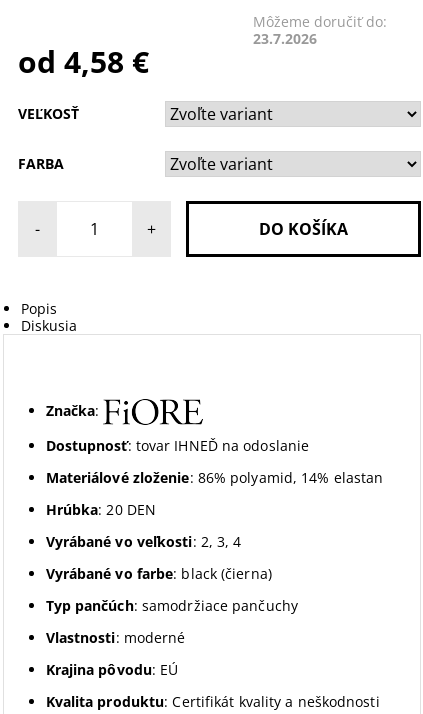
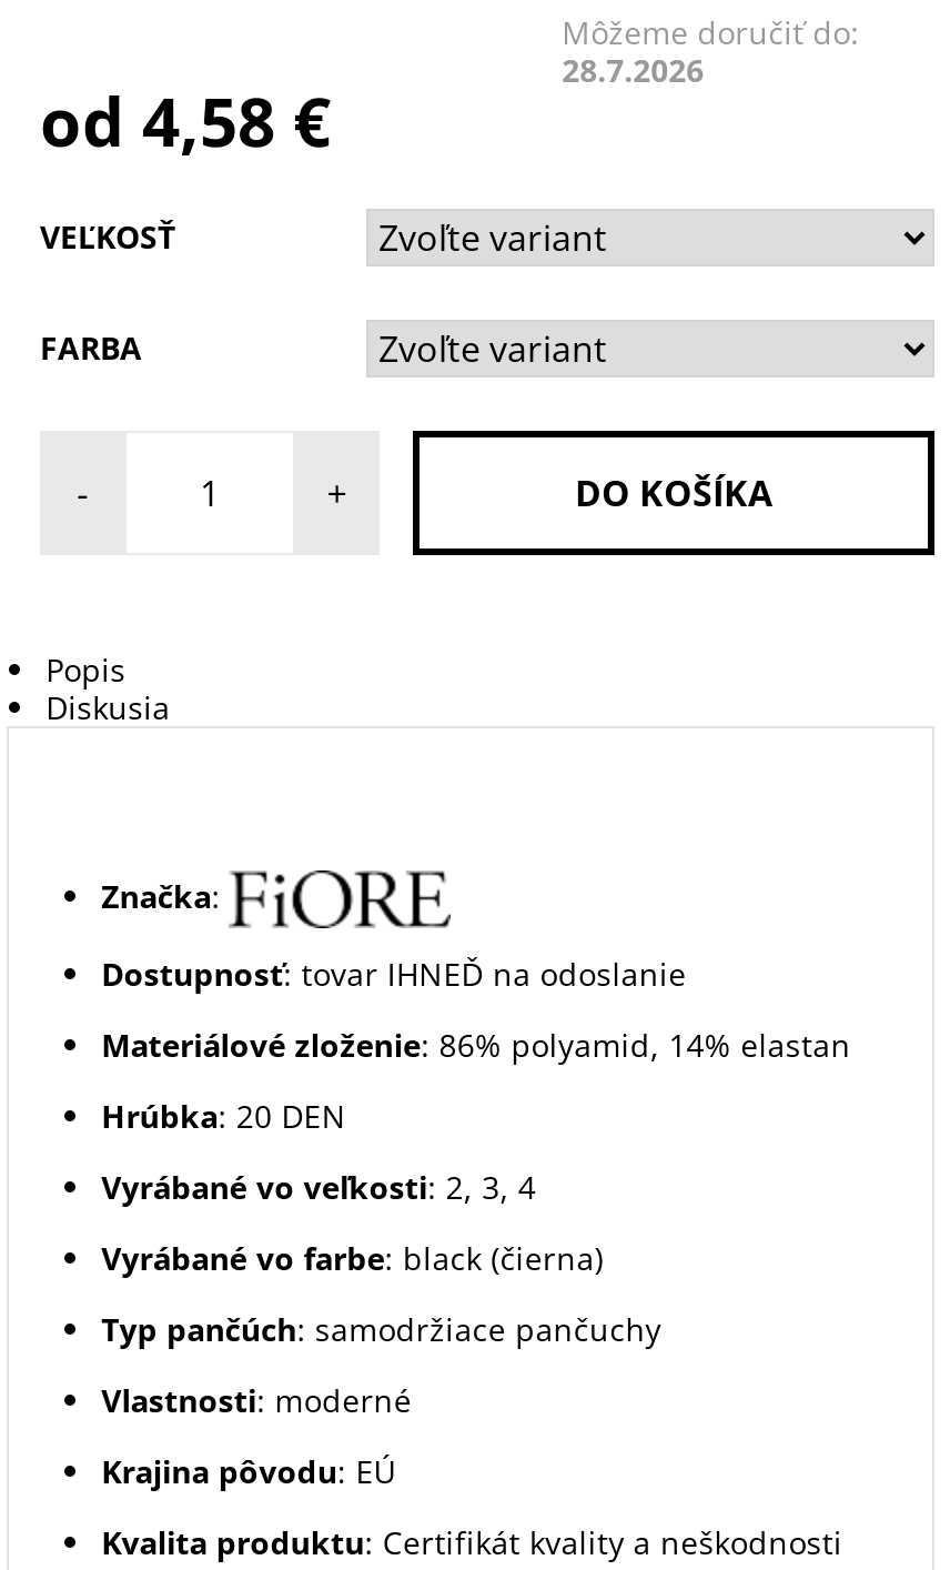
- 23.7.2026
+ 28.7.2026
